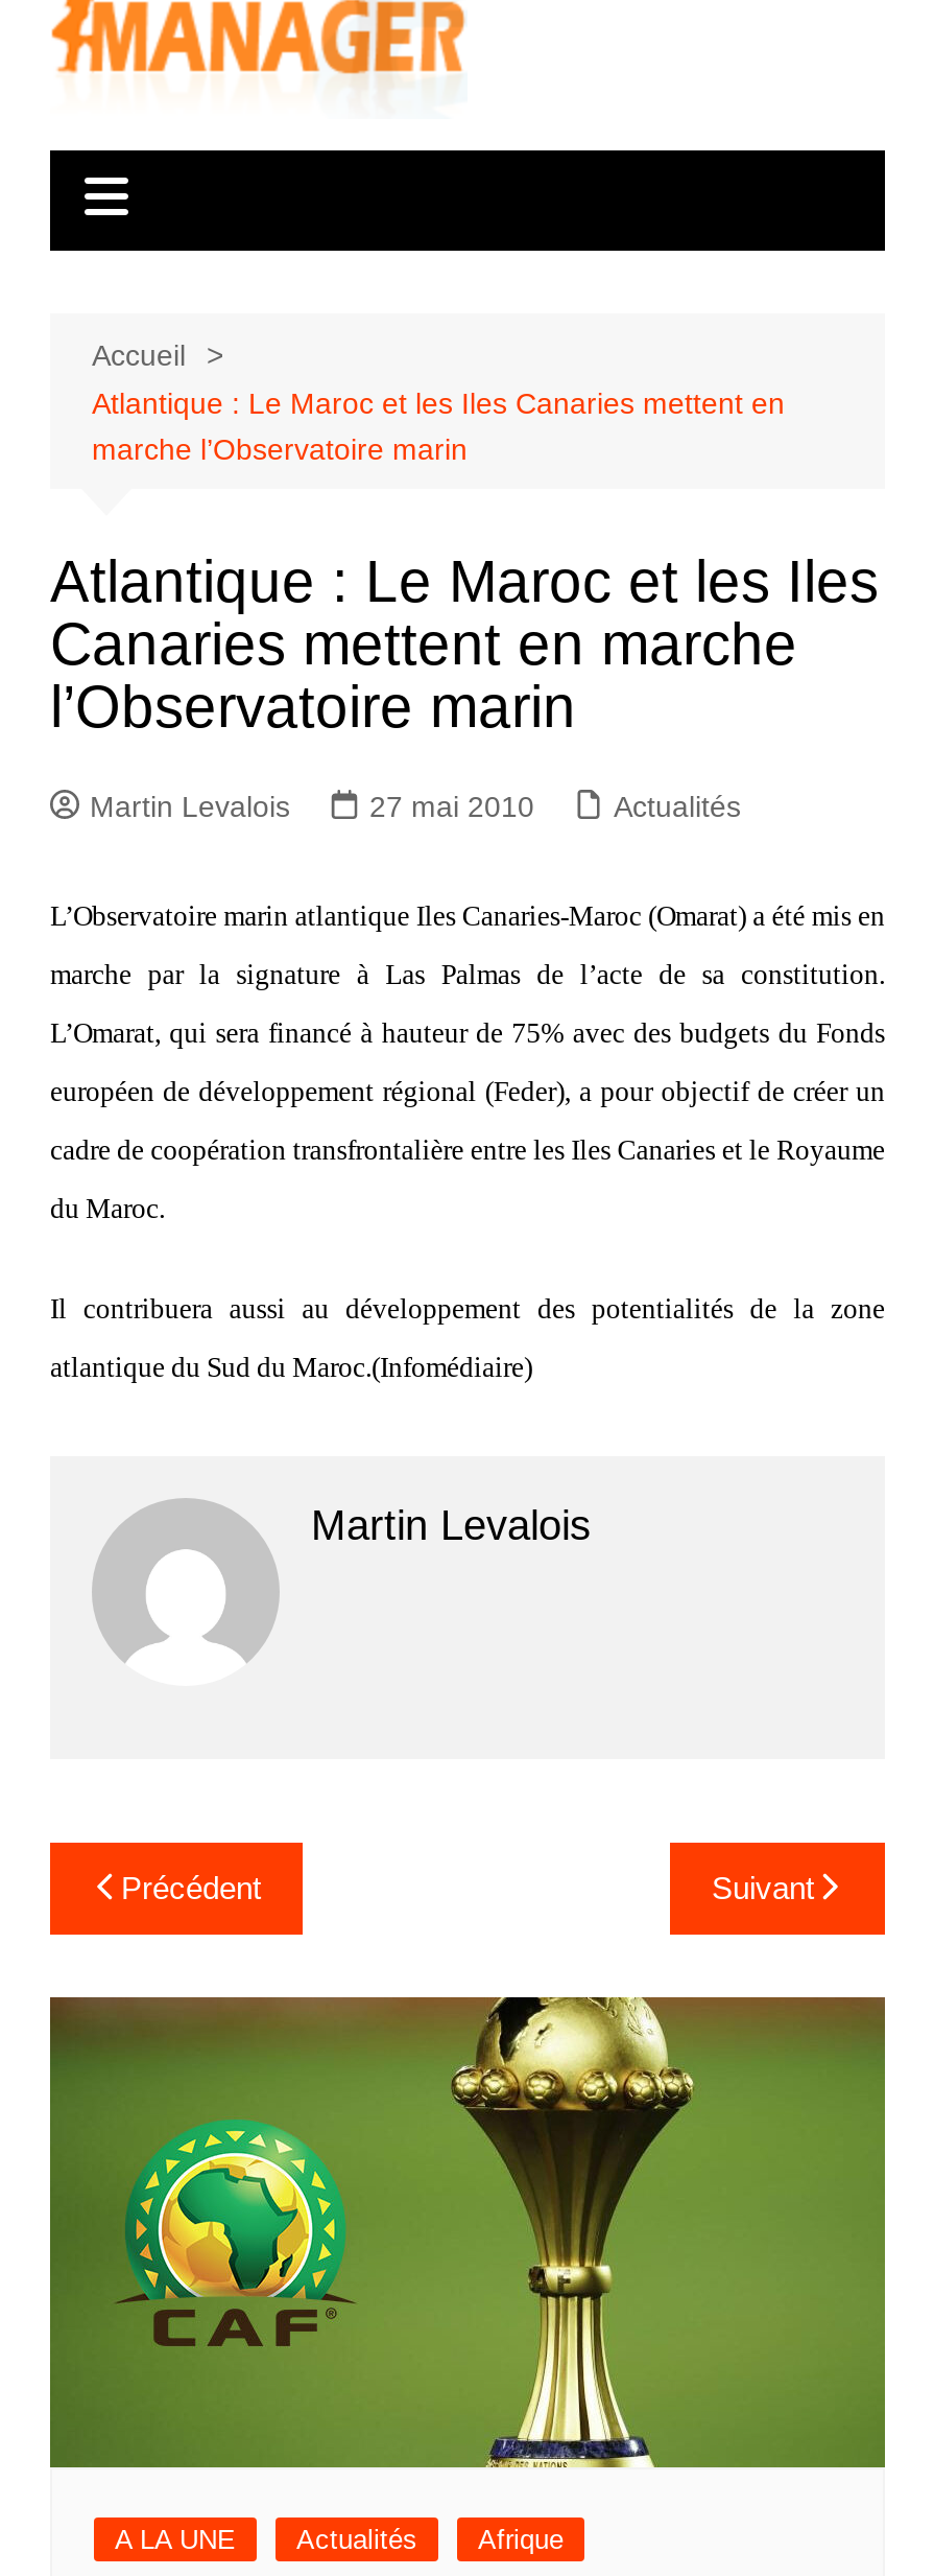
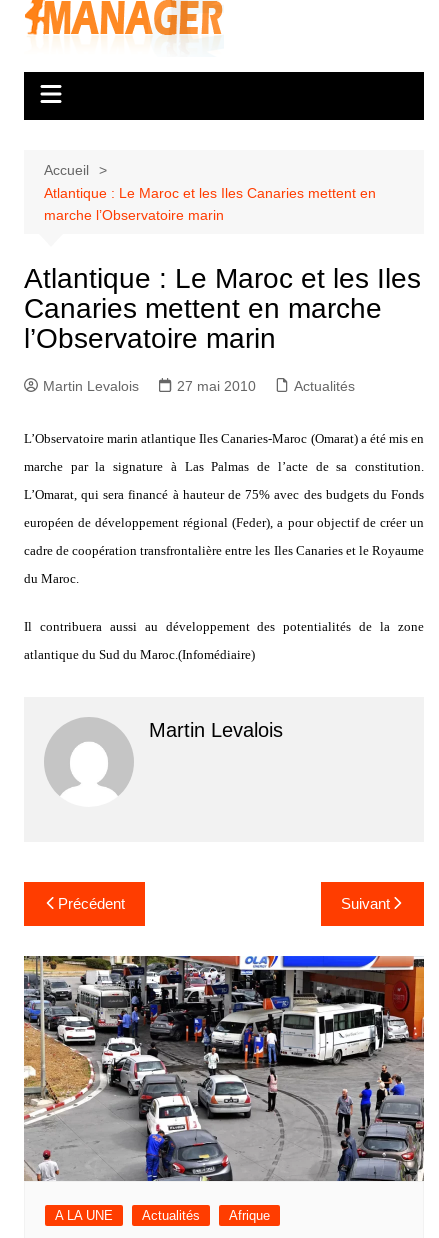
- [image]
+ [image]
